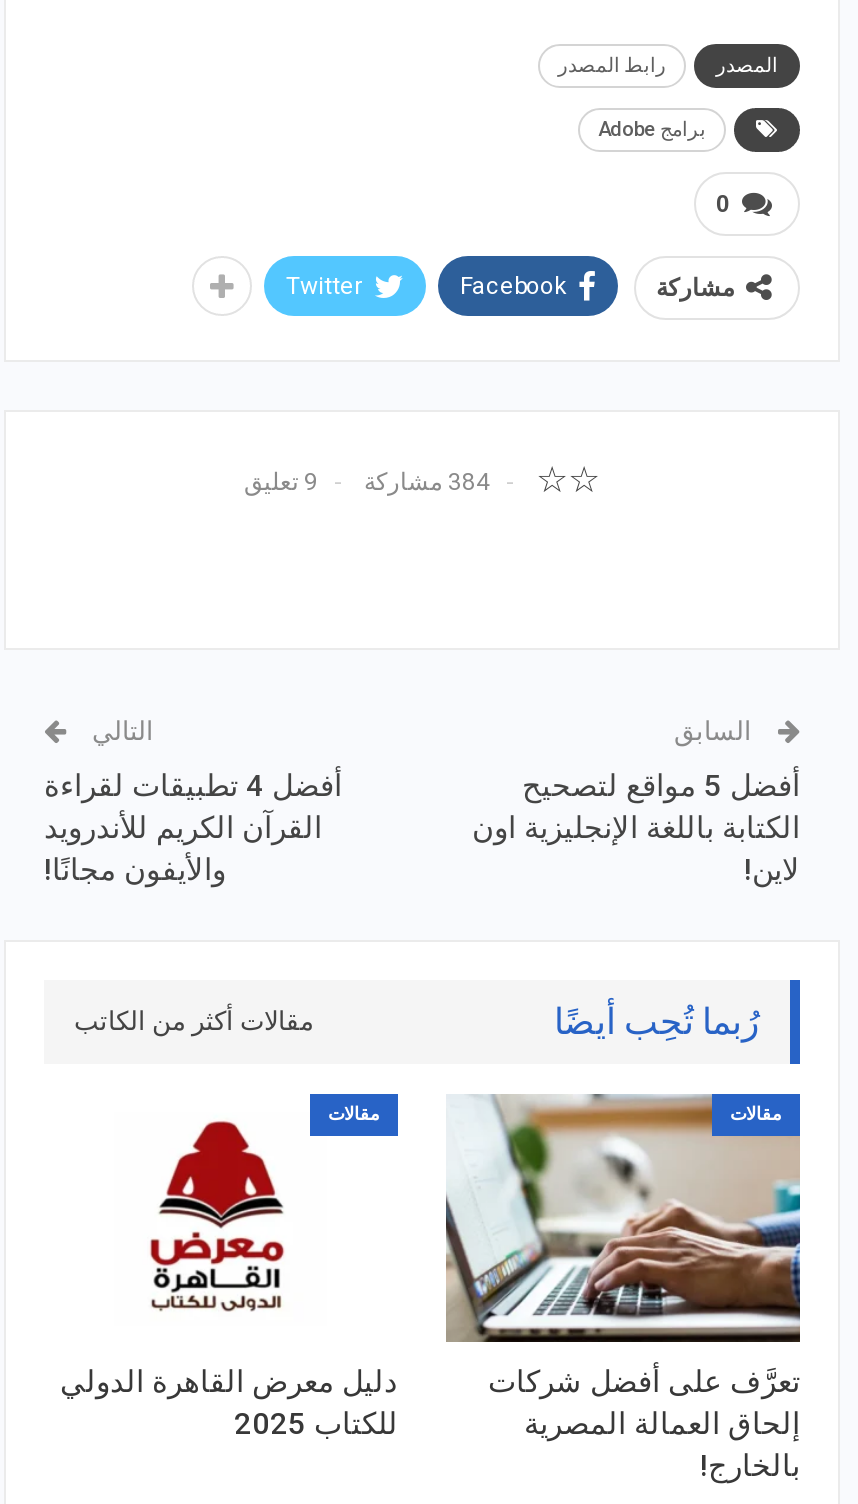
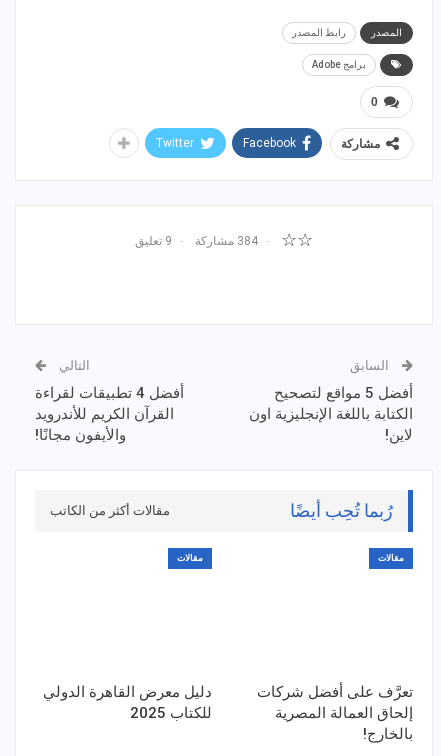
- [image]

- [image]
